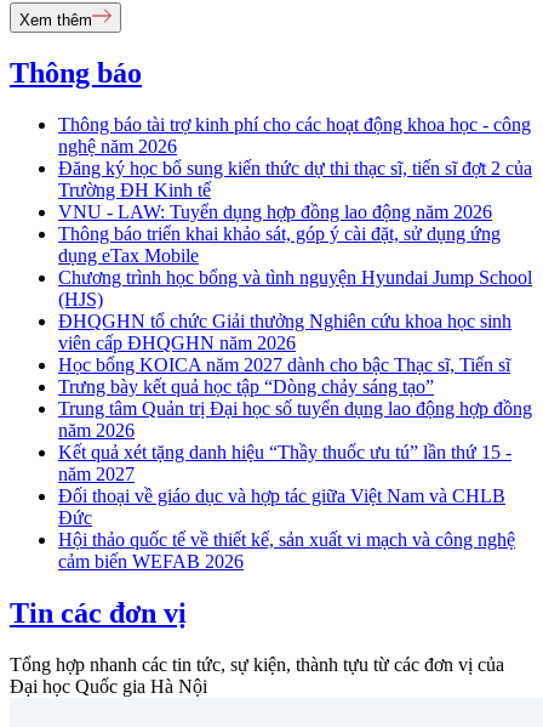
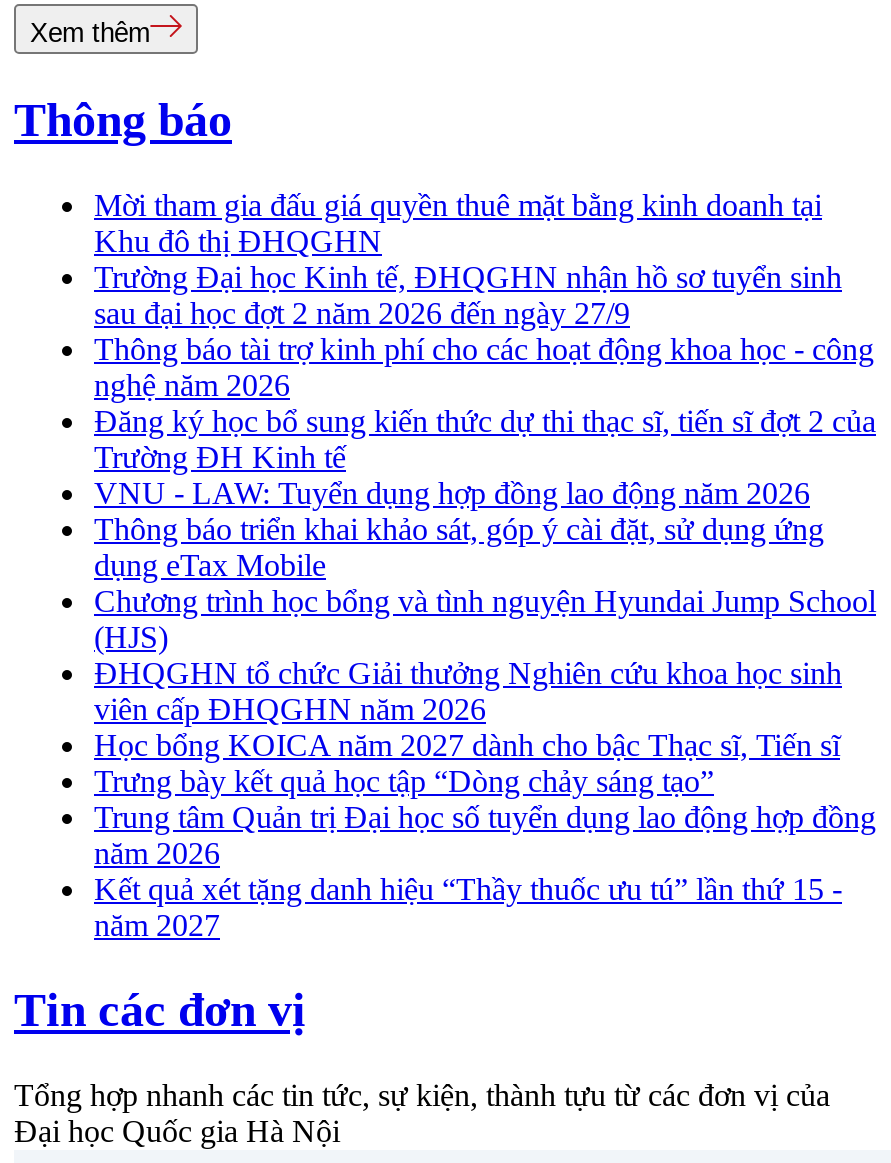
+ Mời tham gia đấu giá quyền thuê mặt bằng kinh doanh tại
+ Khu đô thị ĐHQGHN
+ Trường Đại học Kinh tế, ĐHQGHN nhận hồ sơ tuyển sinh
+ sau đại học đợt 2 năm 2026 đến ngày 27/9

moved down: Thông báo tài trợ kinh phí cho các hoạt động khoa học - công | nghệ năm 2026 | Đăng ký học bổ sung kiến thức dự thi thạc sĩ, tiến sĩ đợt 2 của | ... | Kết quả xét tặng danh hiệu “Thầy thuốc ưu tú” lần thứ 15 - | năm 2027

- Đối thoại về giáo dục và hợp tác giữa Việt Nam và CHLB
- Đức
- Hội thảo quốc tế về thiết kế, sản xuất vi mạch và công nghệ
- cảm biến WEFAB 2026
